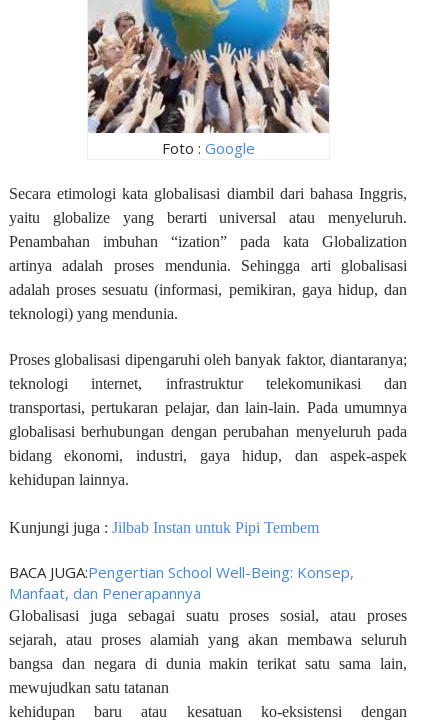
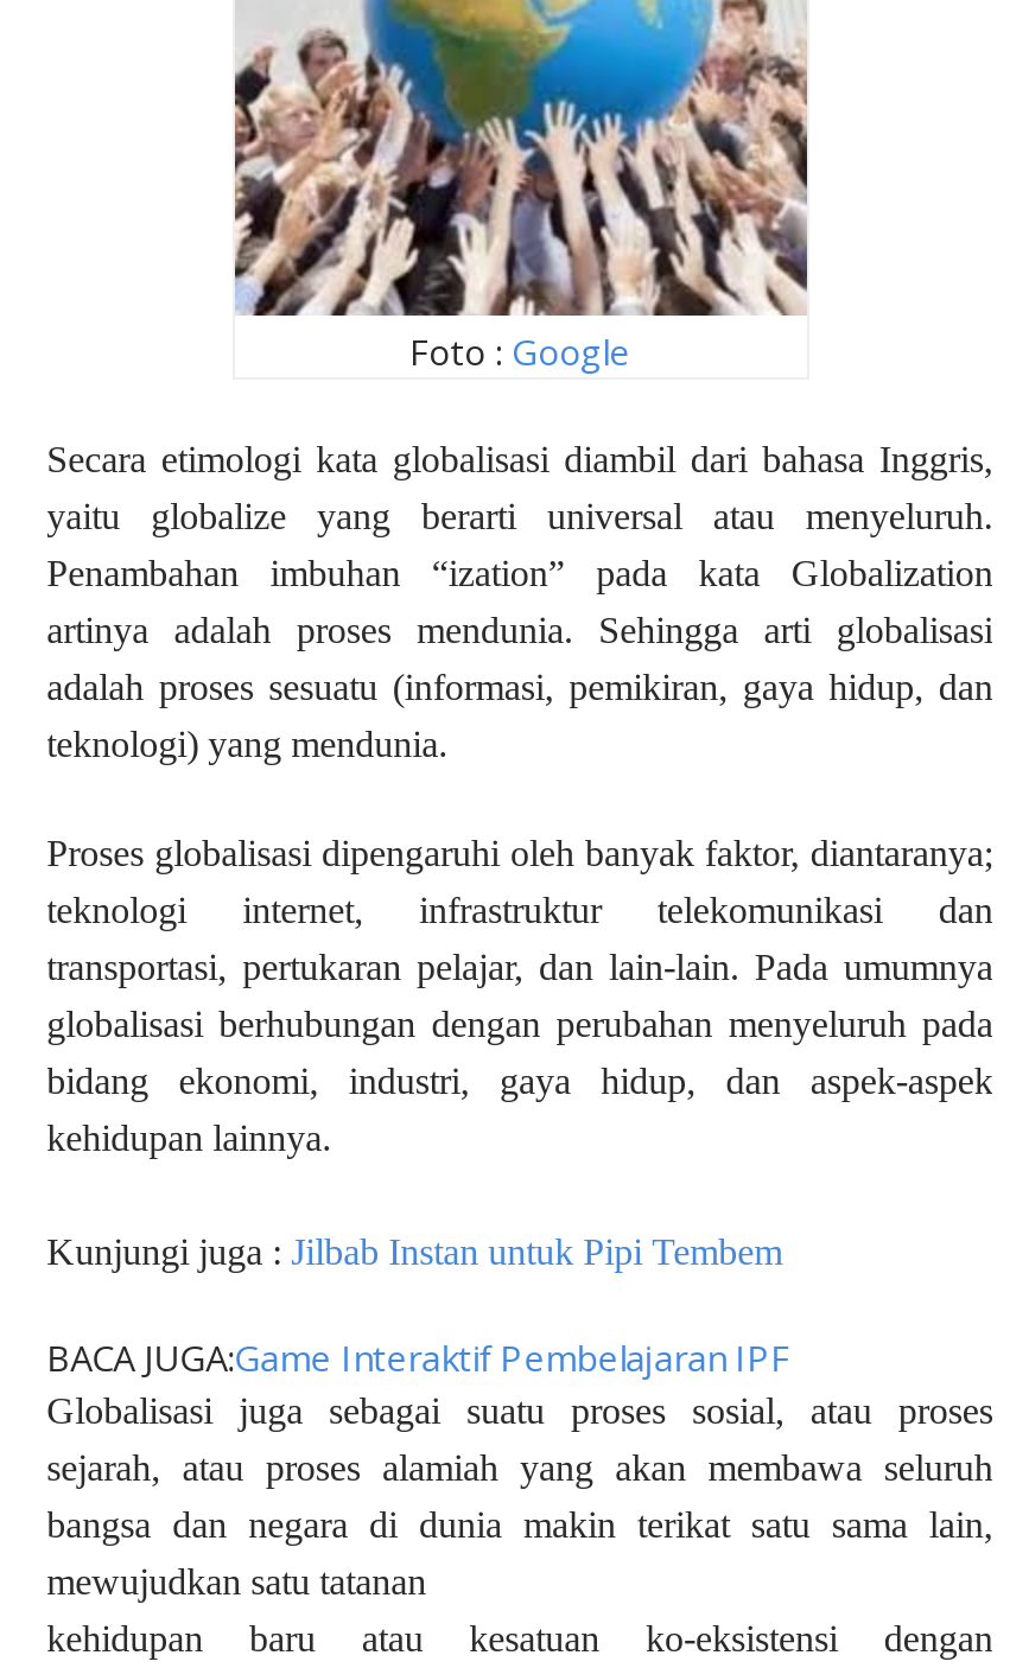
- BACA JUGA:Pengertian School Well-Being: Konsep,
- Manfaat, dan Penerapannya
+ BACA JUGA:Game Interaktif Pembelajaran IPF
